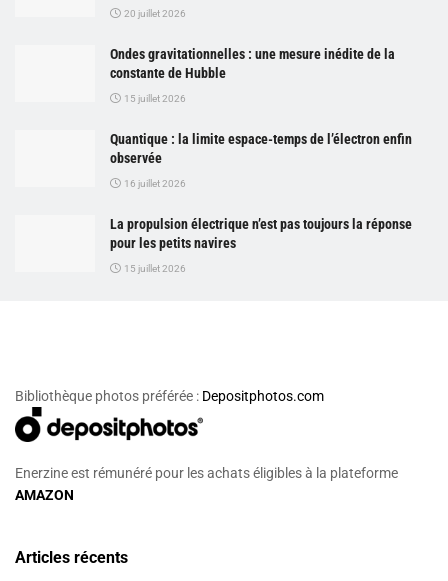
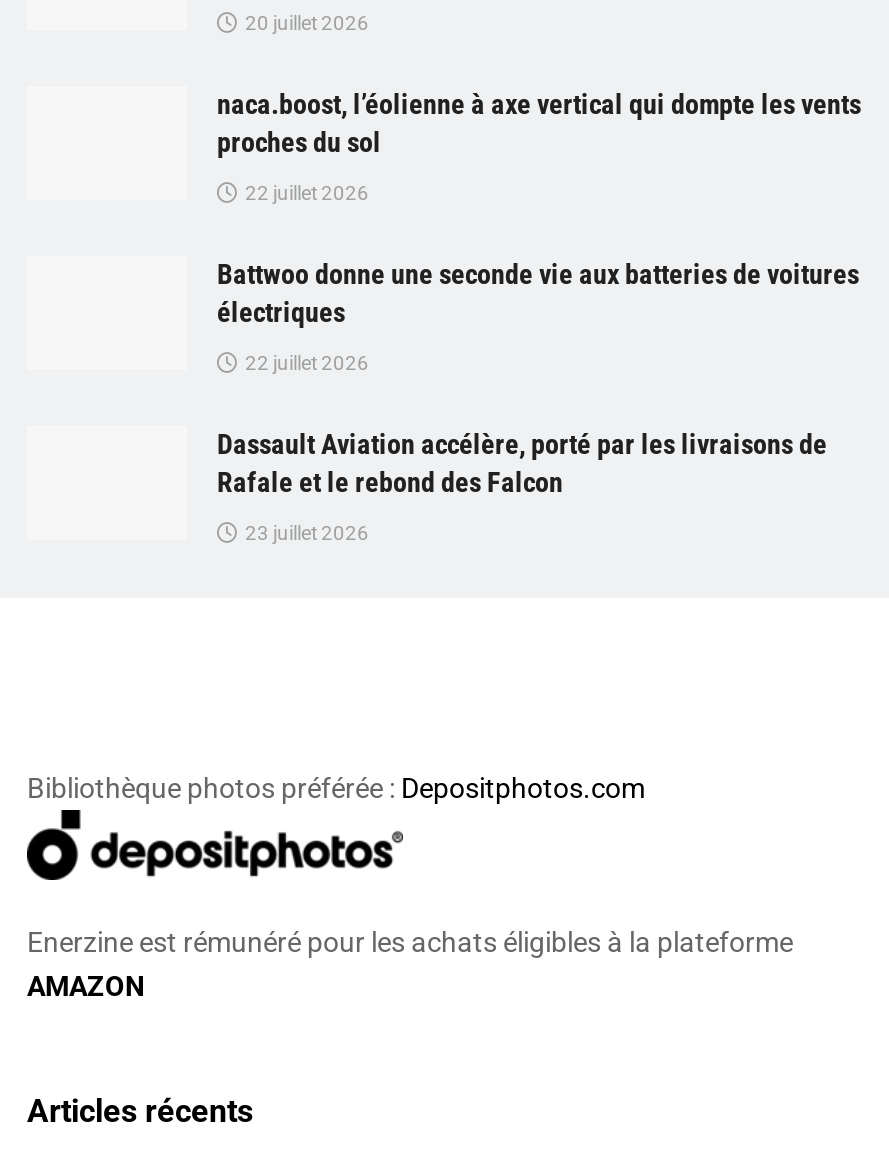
- Ondes gravitationnelles : une mesure inédite de la
- constante de Hubble
+ naca.boost, l’éolienne à axe vertical qui dompte les vents
+ proches du sol

- 15 juillet 2026
+ 22 juillet 2026

- Quantique : la limite espace-temps de l’électron enfin
- observée
+ Battwoo donne une seconde vie aux batteries de voitures
+ électriques

- 16 juillet 2026
+ 22 juillet 2026

- La propulsion électrique n’est pas toujours la réponse
- pour les petits navires
+ Dassault Aviation accélère, porté par les livraisons de
+ Rafale et le rebond des Falcon

- 15 juillet 2026
+ 23 juillet 2026
